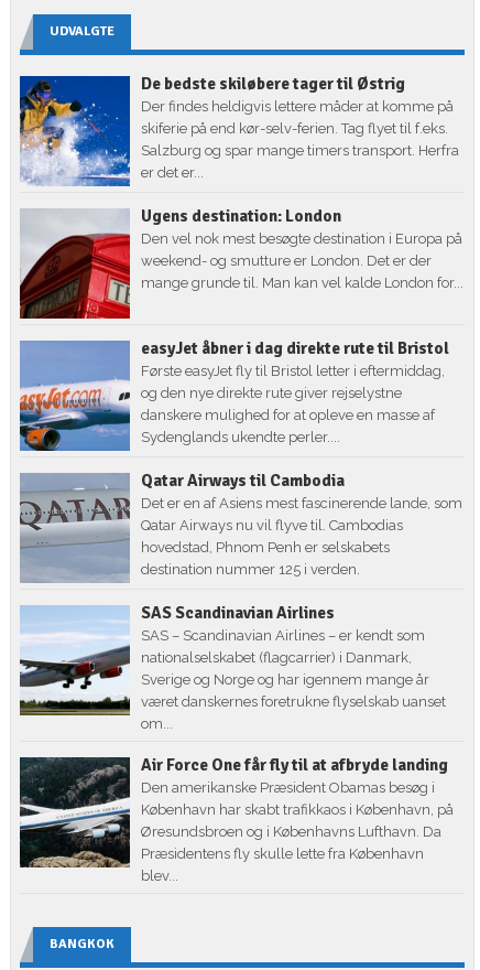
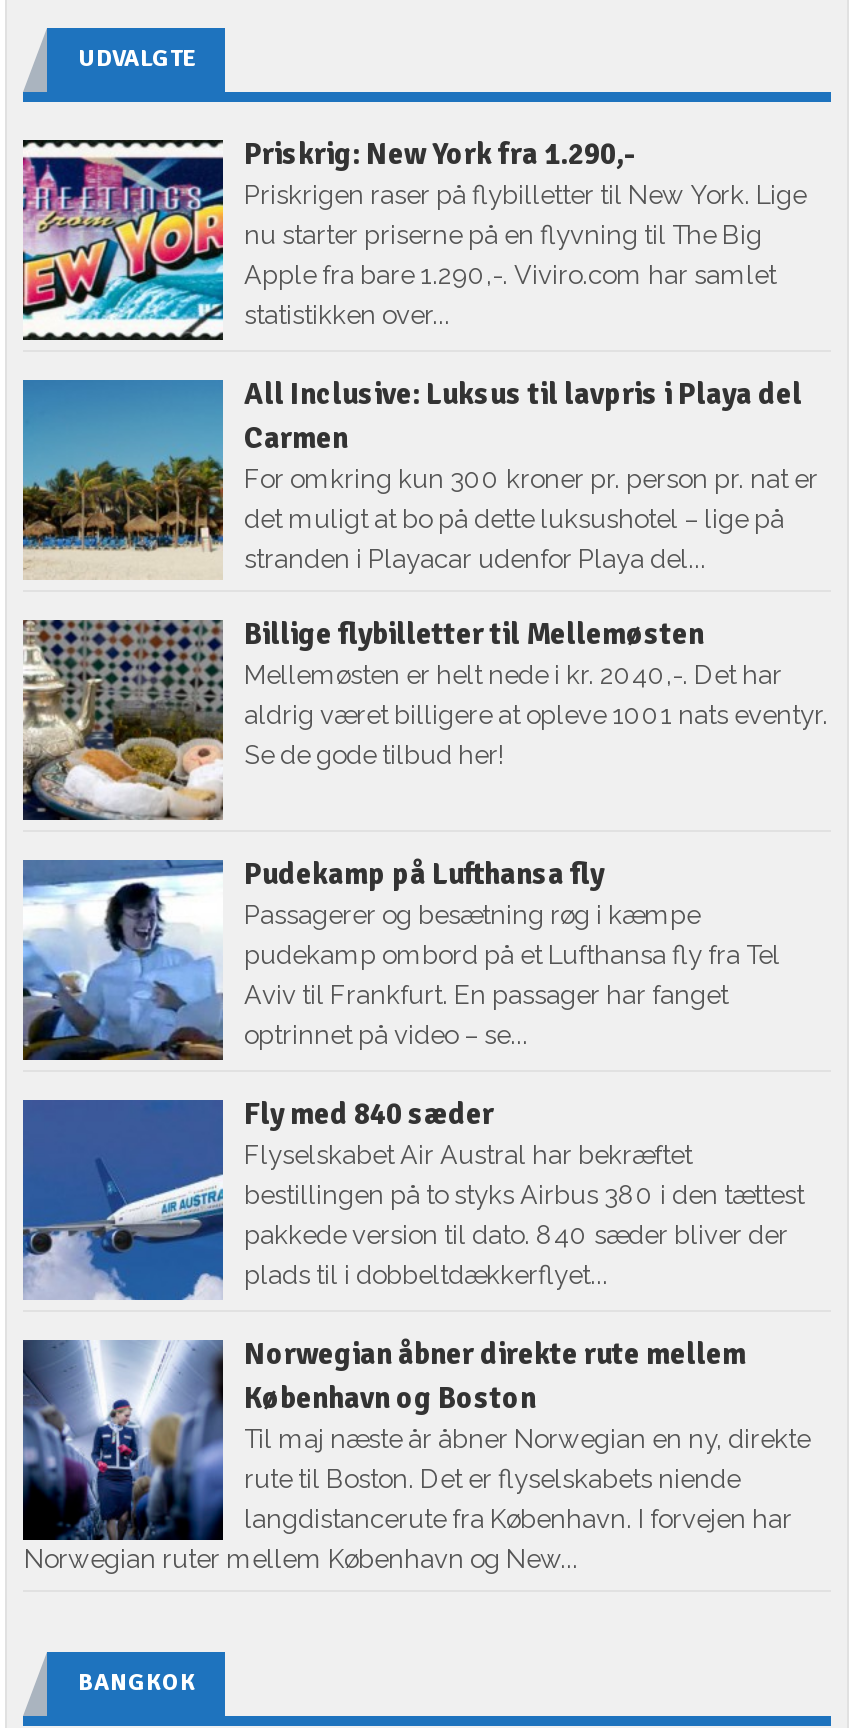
- [image]
- De bedste skiløbere tager til Østrig
- Der findes heldigvis lettere måder at komme på
- skiferie på end kør-selv-ferien. Tag flyet til f.eks.
- Salzburg og spar mange timers transport. Herfra
- er det er...
+ [image]
+ Priskrig: New York fra 1.290,-
+ Priskrigen raser på flybilletter til New York. Lige
+ nu starter priserne på en flyvning til The Big
+ Apple fra bare 1.290,-. Viviro.com har samlet
+ statistikken over...

- [image]
- Ugens destination: London
- Den vel nok mest besøgte destination i Europa på
- weekend- og smutture er London. Det er der
- mange grunde til. Man kan vel kalde London for...
+ [image]
+ All Inclusive: Luksus til lavpris i Playa del
+ Carmen
+ For omkring kun 300 kroner pr. person pr. nat er
+ det muligt at bo på dette luksushotel – lige på
+ stranden i Playacar udenfor Playa del...

- [image]
- easyJet åbner i dag direkte rute til Bristol
- Første easyJet fly til Bristol letter i eftermiddag,
- og den nye direkte rute giver rejselystne
- danskere mulighed for at opleve en masse af
- Sydenglands ukendte perler....
+ [image]
+ Billige flybilletter til Mellemøsten
+ Mellemøsten er helt nede i kr. 2040,-. Det har
+ aldrig været billigere at opleve 1001 nats eventyr.
+ Se de gode tilbud her!

- [image]
- Qatar Airways til Cambodia
- Det er en af Asiens mest fascinerende lande, som
- Qatar Airways nu vil flyve til. Cambodias
- hovedstad, Phnom Penh er selskabets
- destination nummer 125 i verden.
+ [image]
+ Pudekamp på Lufthansa fly
+ Passagerer og besætning røg i kæmpe
+ pudekamp ombord på et Lufthansa fly fra Tel
+ Aviv til Frankfurt. En passager har fanget
+ optrinnet på video – se...

- [image]
- SAS Scandinavian Airlines
- SAS – Scandinavian Airlines – er kendt som
- nationalselskabet (flagcarrier) i Danmark,
- Sverige og Norge og har igennem mange år
- været danskernes foretrukne flyselskab uanset
- om...
+ [image]
+ Fly med 840 sæder
+ Flyselskabet Air Austral har bekræftet
+ bestillingen på to styks Airbus 380 i den tættest
+ pakkede version til dato. 840 sæder bliver der
+ plads til i dobbeltdækkerflyet...

- [image]
- Air Force One får fly til at afbryde landing
- Den amerikanske Præsident Obamas besøg i
- København har skabt trafikkaos i København, på
- Øresundsbroen og i Københavns Lufthavn. Da
- Præsidentens fly skulle lette fra København
- blev...
+ [image]
+ Norwegian åbner direkte rute mellem
+ København og Boston
+ Til maj næste år åbner Norwegian en ny, direkte
+ rute til Boston. Det er flyselskabets niende
+ langdistancerute fra København. I forvejen har
+ Norwegian ruter mellem København og New...
